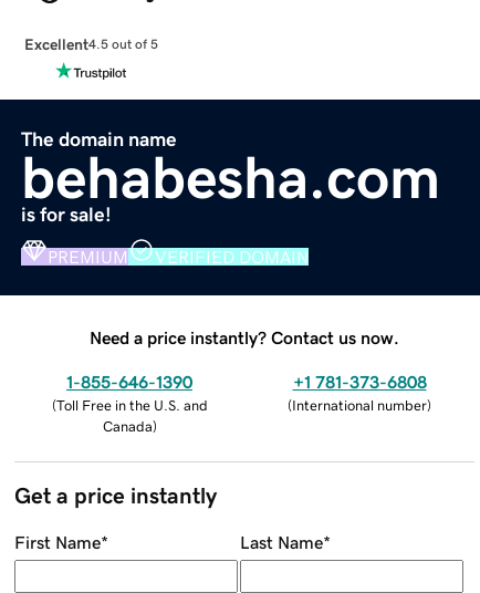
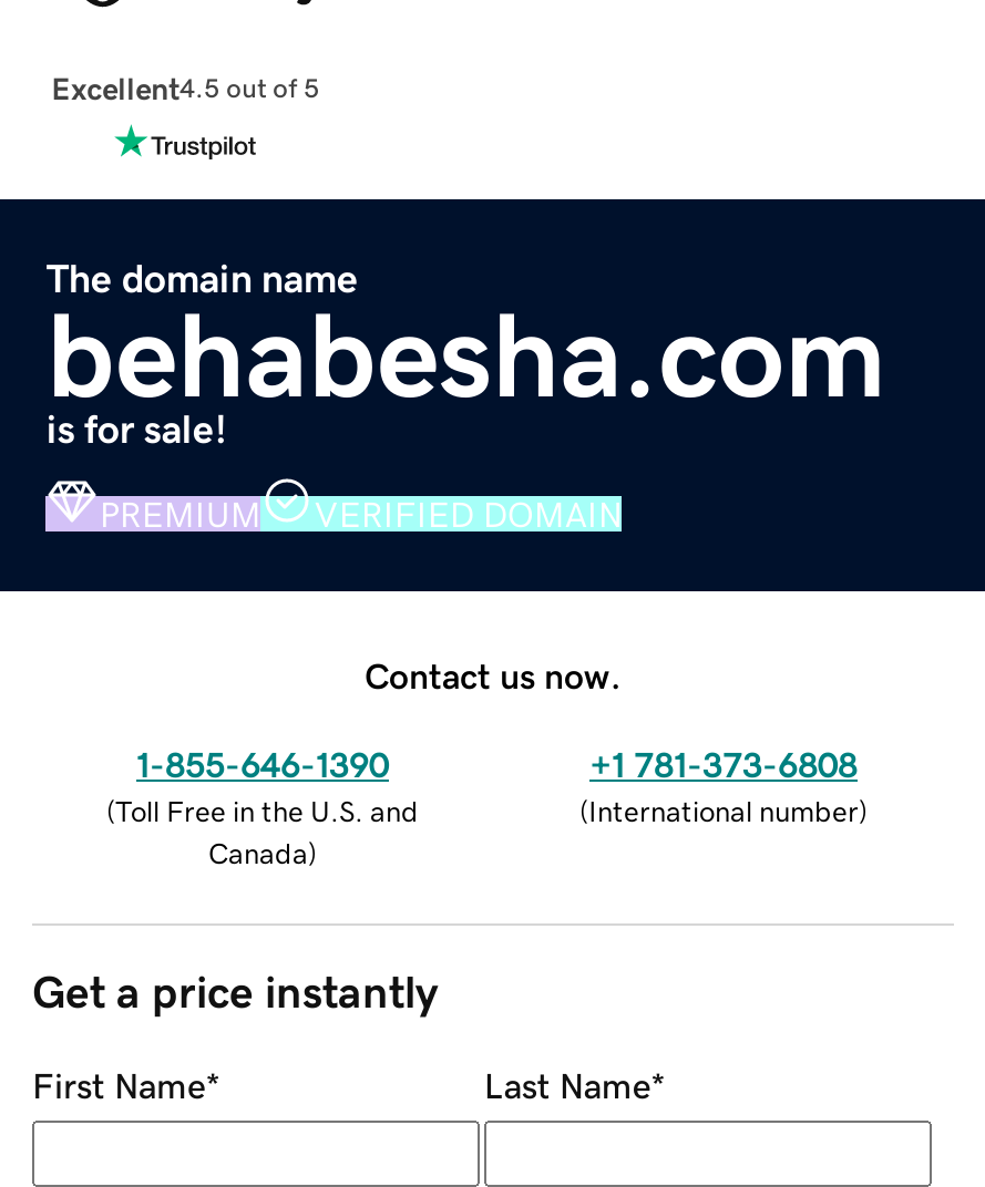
- Need a price instantly? Contact us now.
+ Contact us now.
